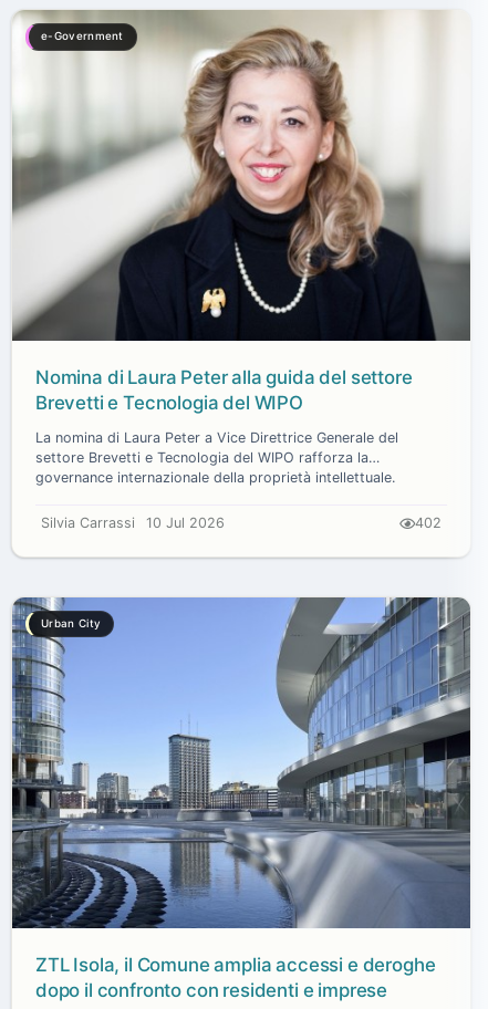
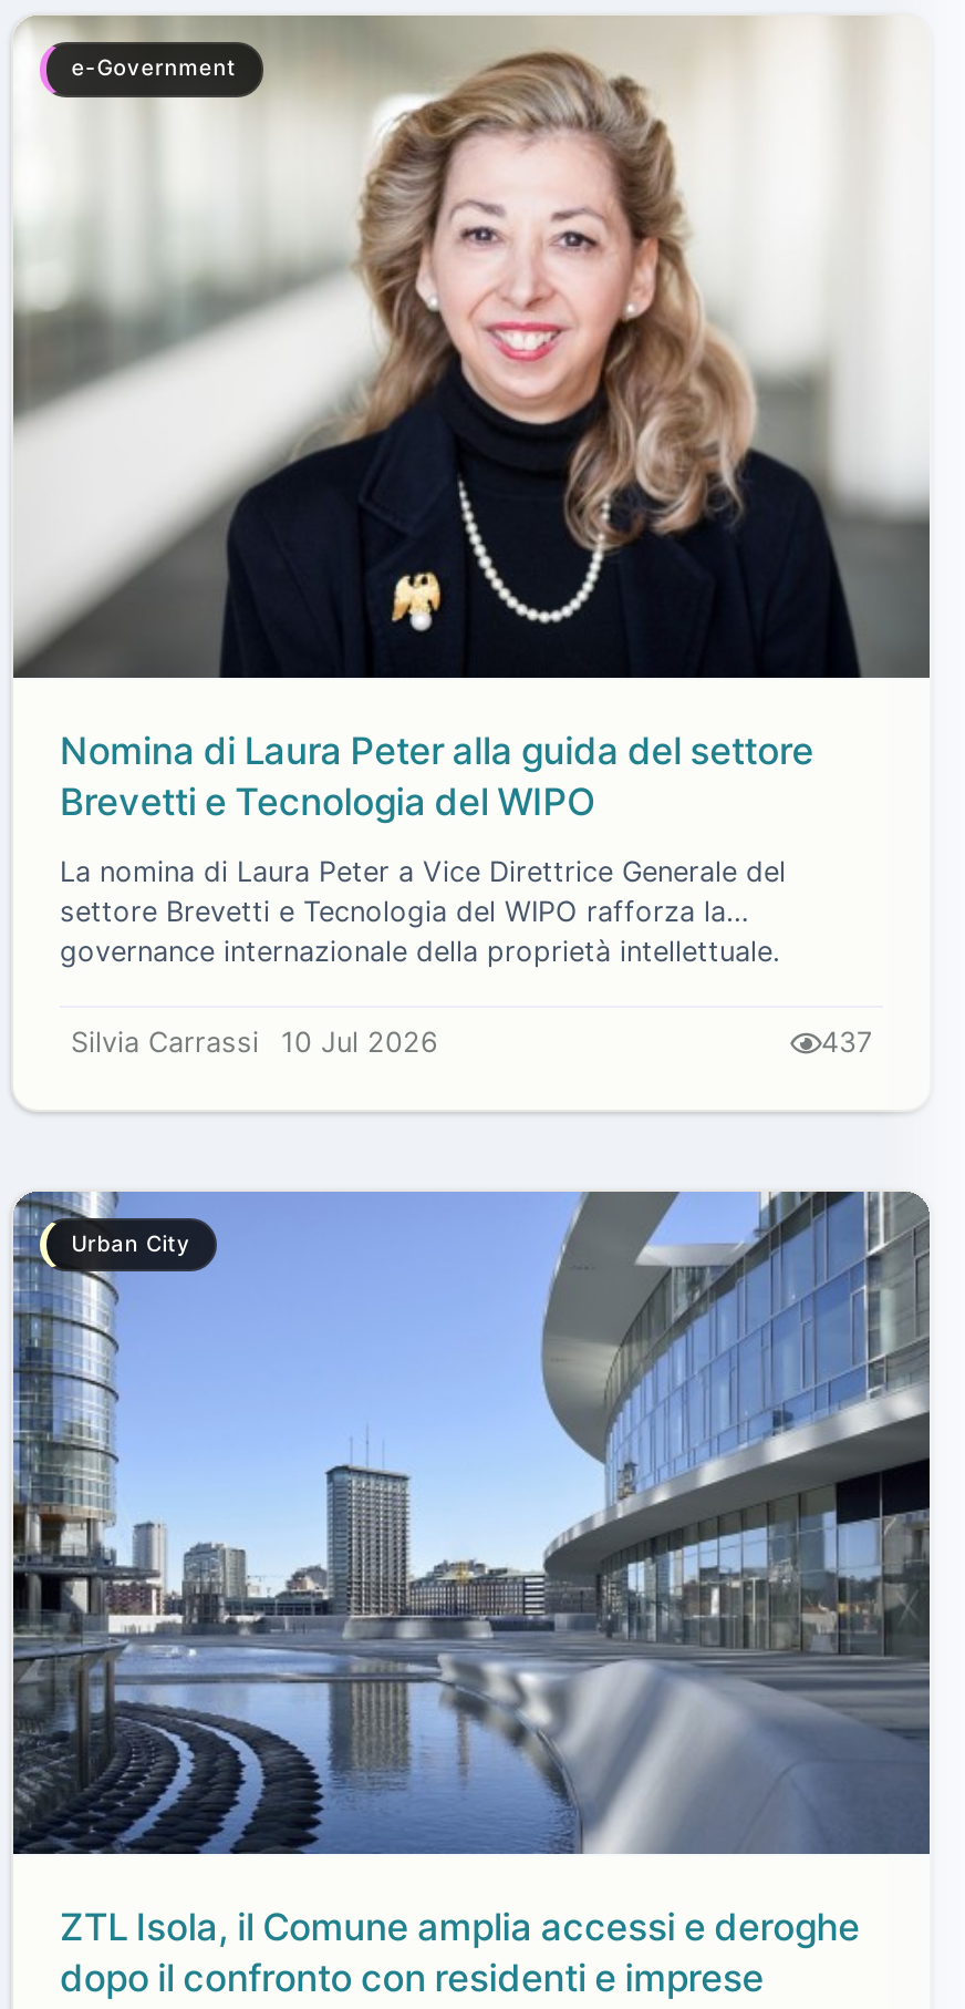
- 402
+ 437
